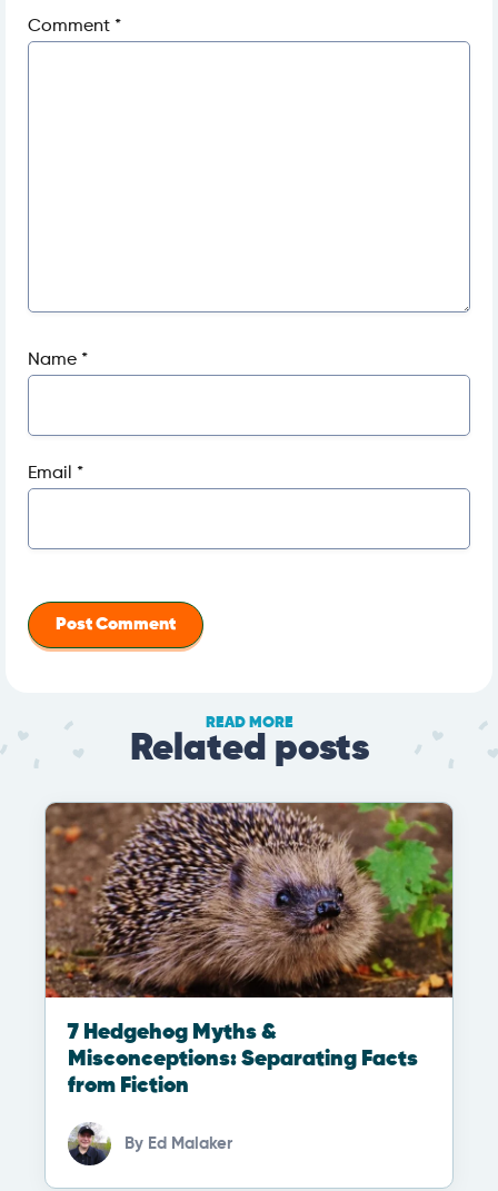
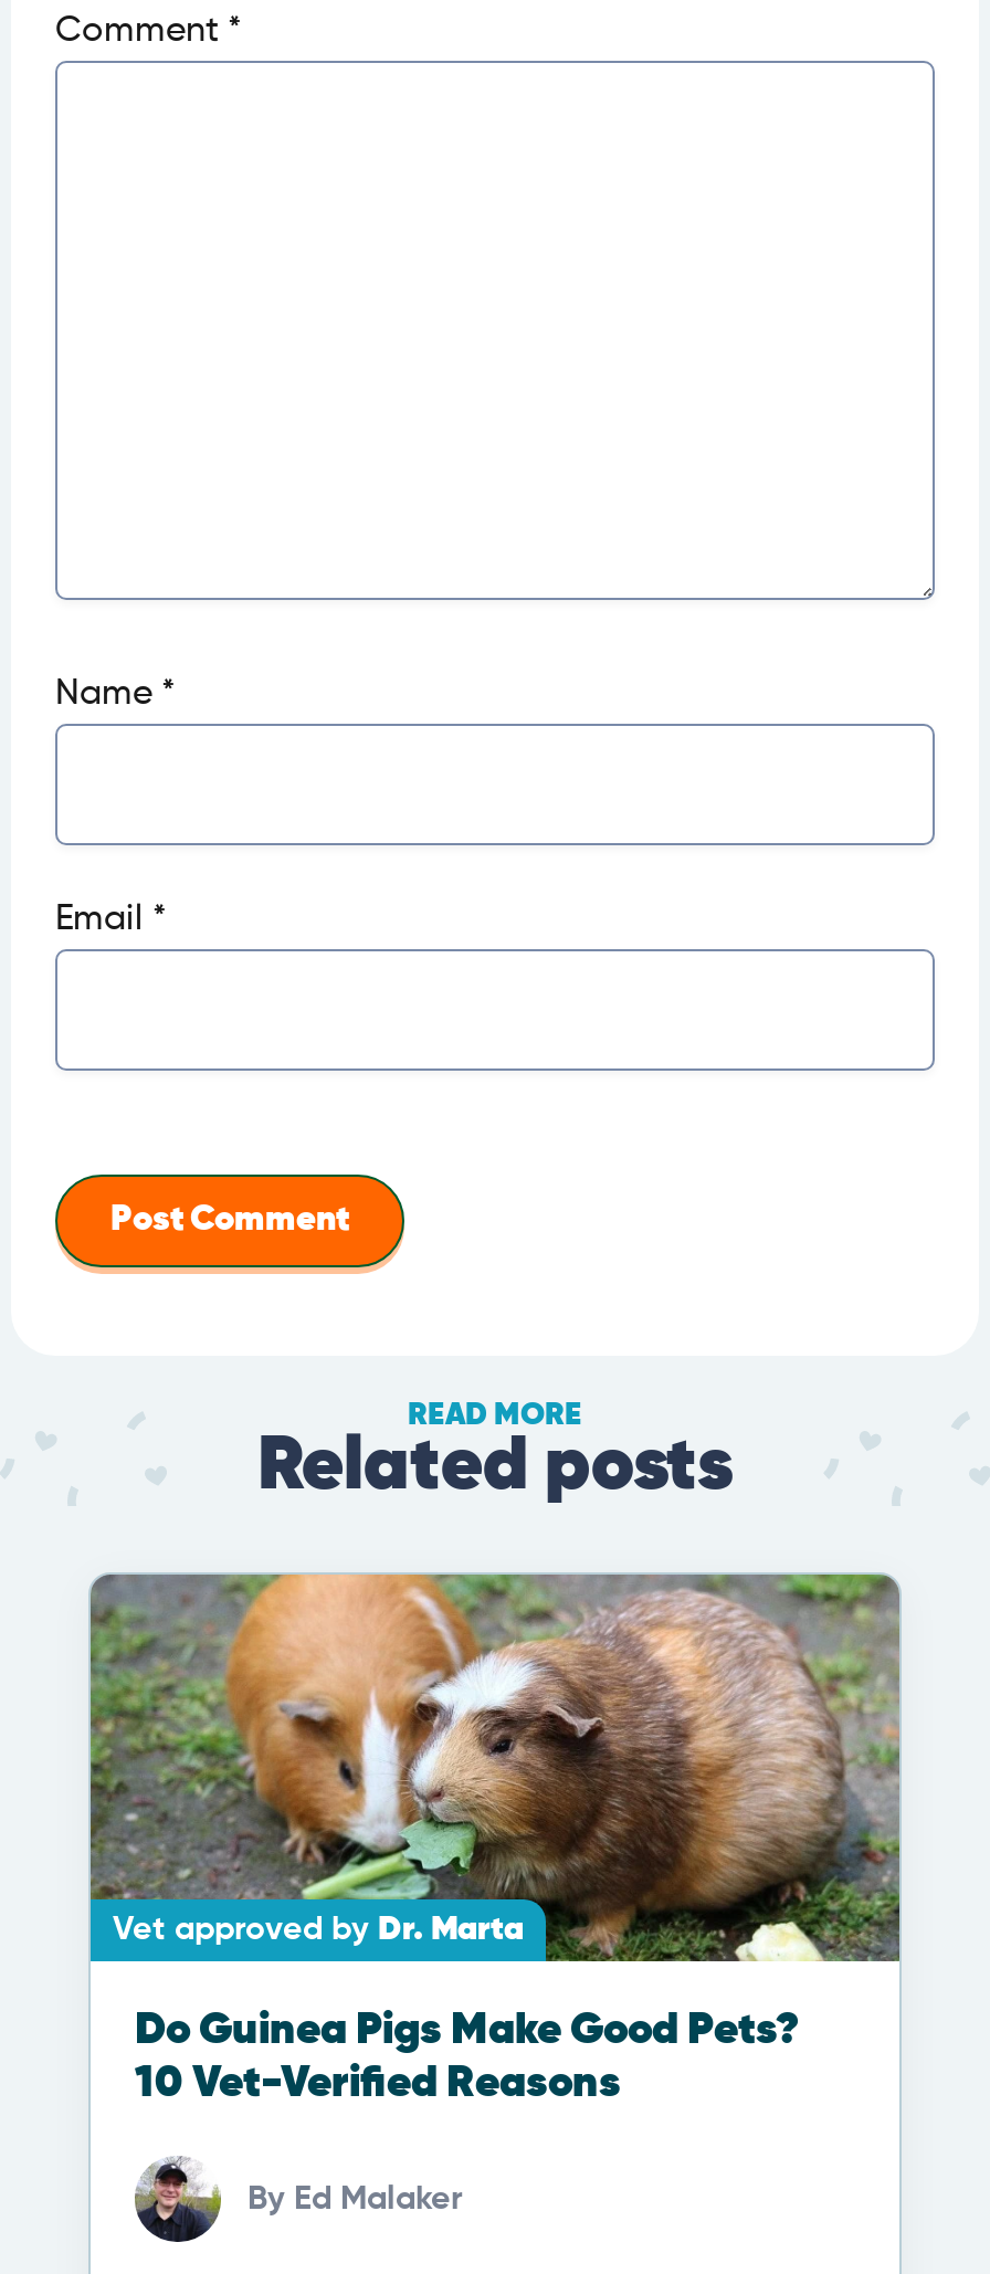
- [image]
- 7 Hedgehog Myths &
- Misconceptions: Separating Facts
- from Fiction
+ [image]
+ Vet approved by Dr. Marta
+ Do Guinea Pigs Make Good Pets?
+ 10 Vet-Verified Reasons
